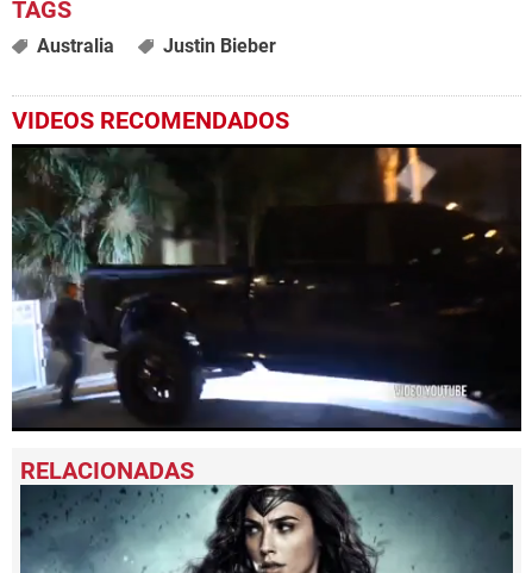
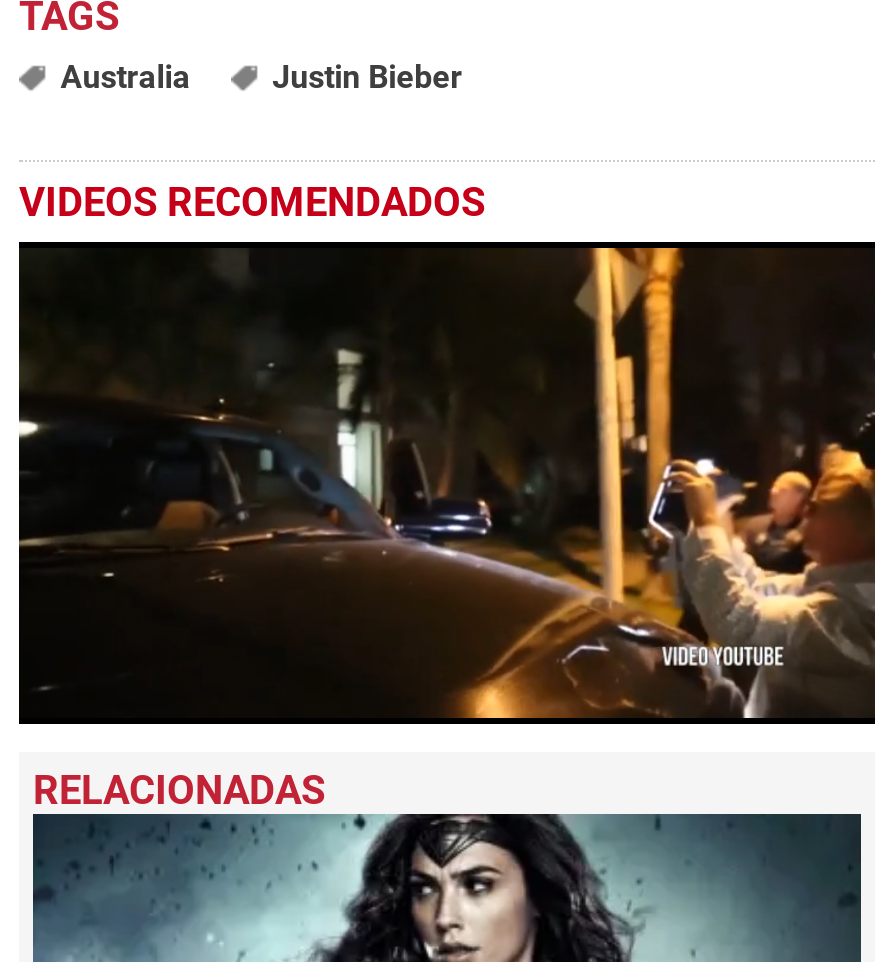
- [image]
+ [image]
